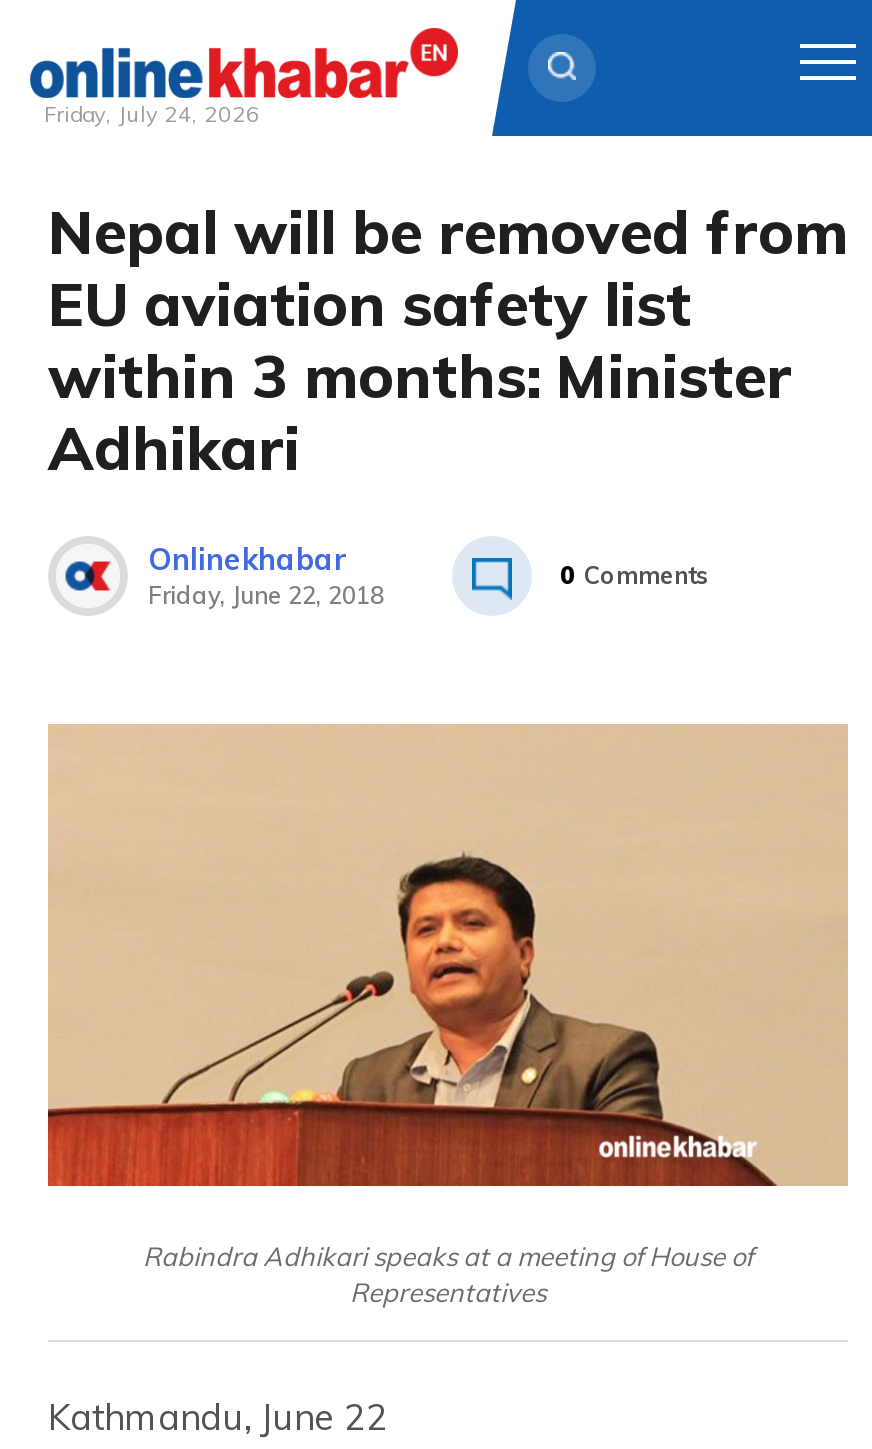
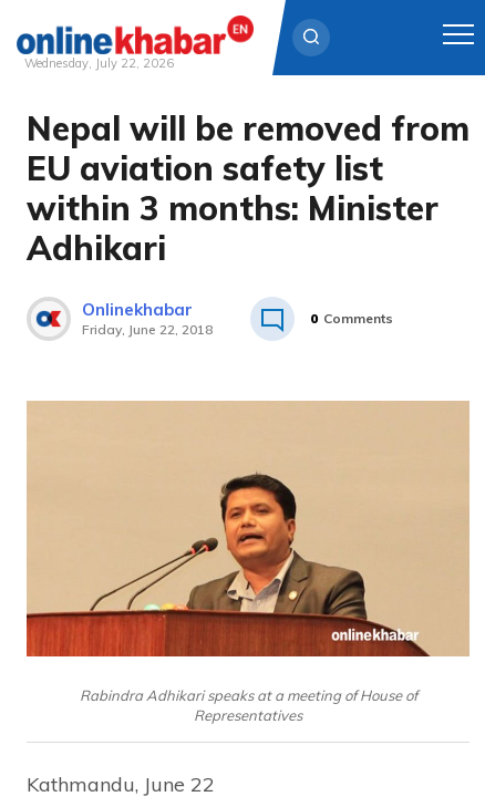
- Friday, July 24, 2026
+ Wednesday, July 22, 2026
